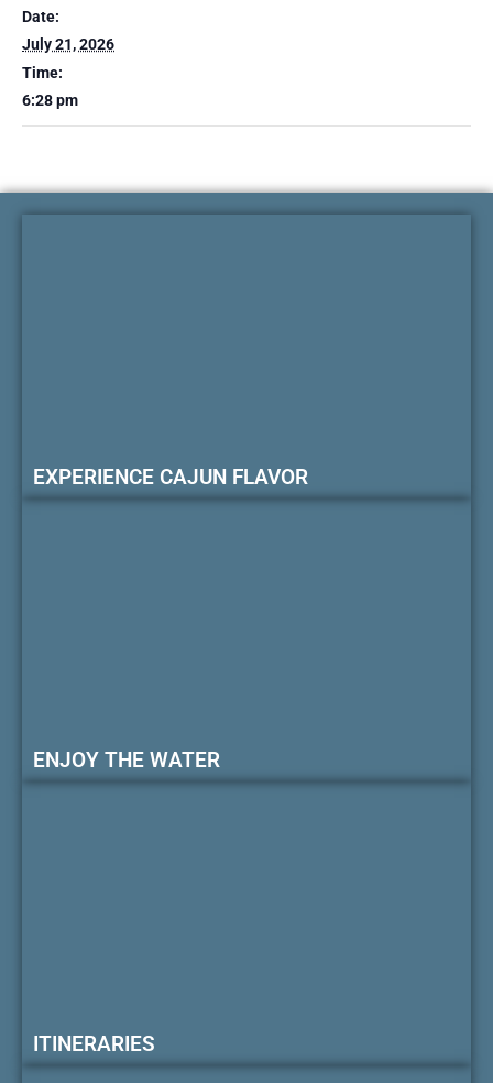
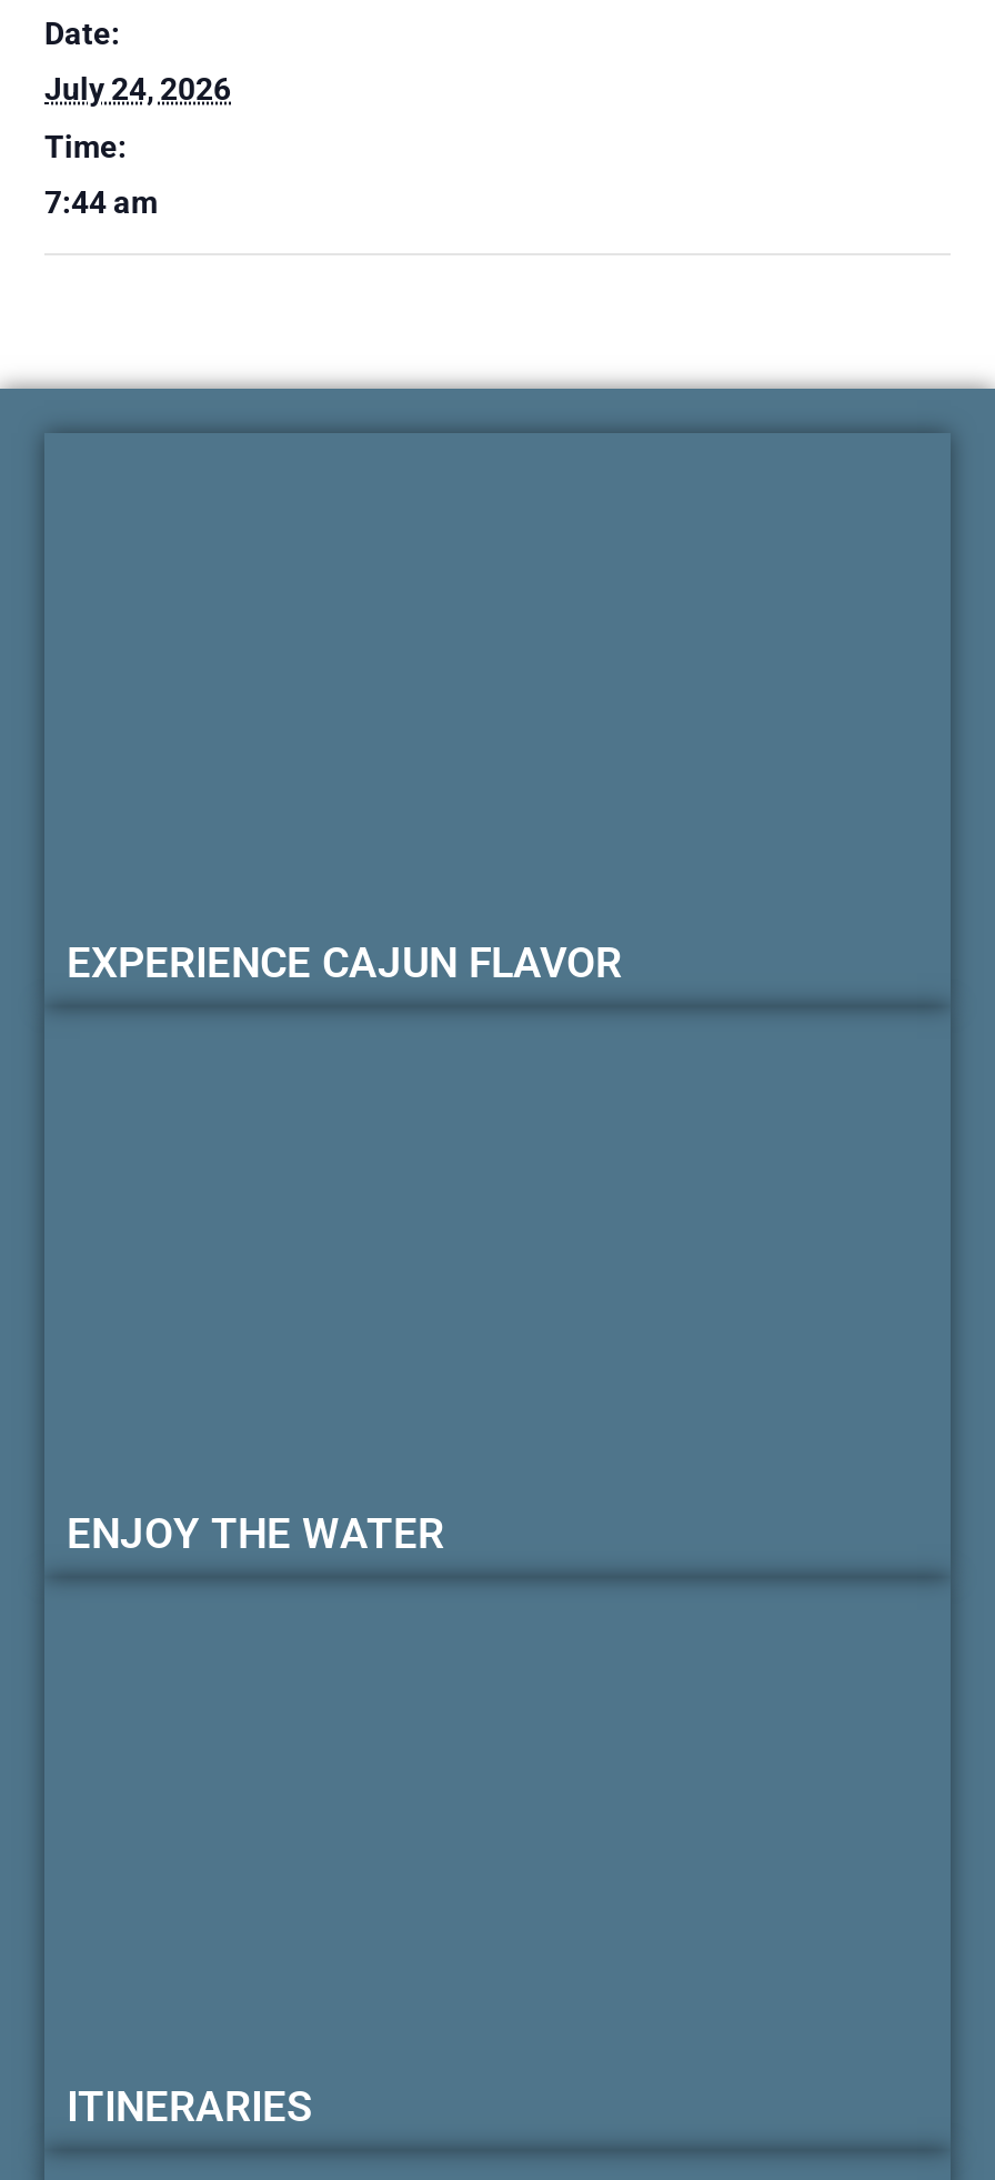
- July 21, 2026
+ July 24, 2026

- 6:28 pm
+ 7:44 am
